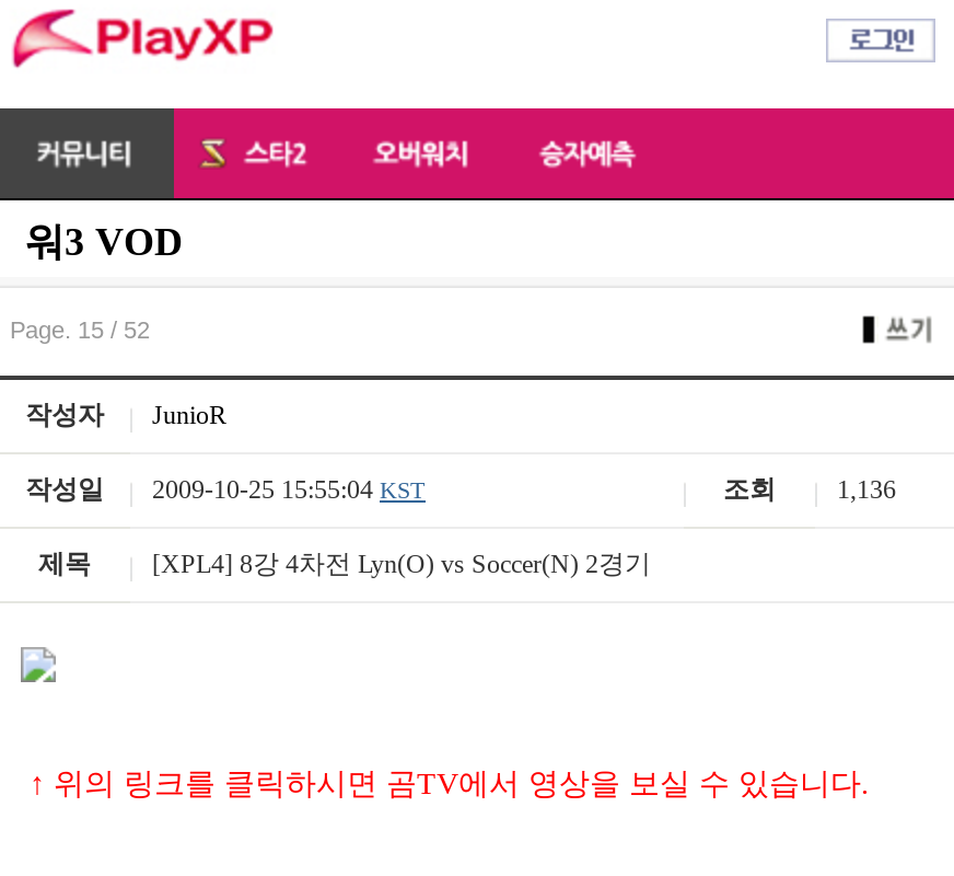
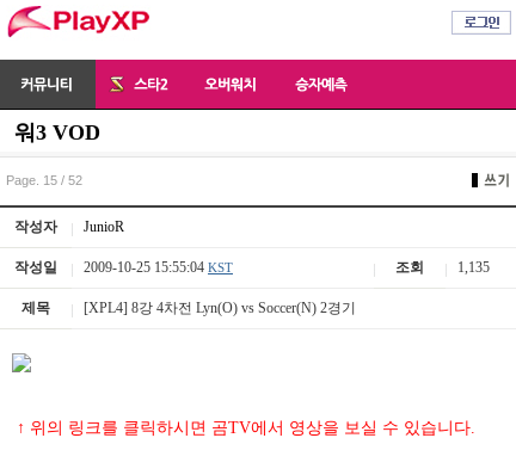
- 조회 1,136
+ 조회 1,135
